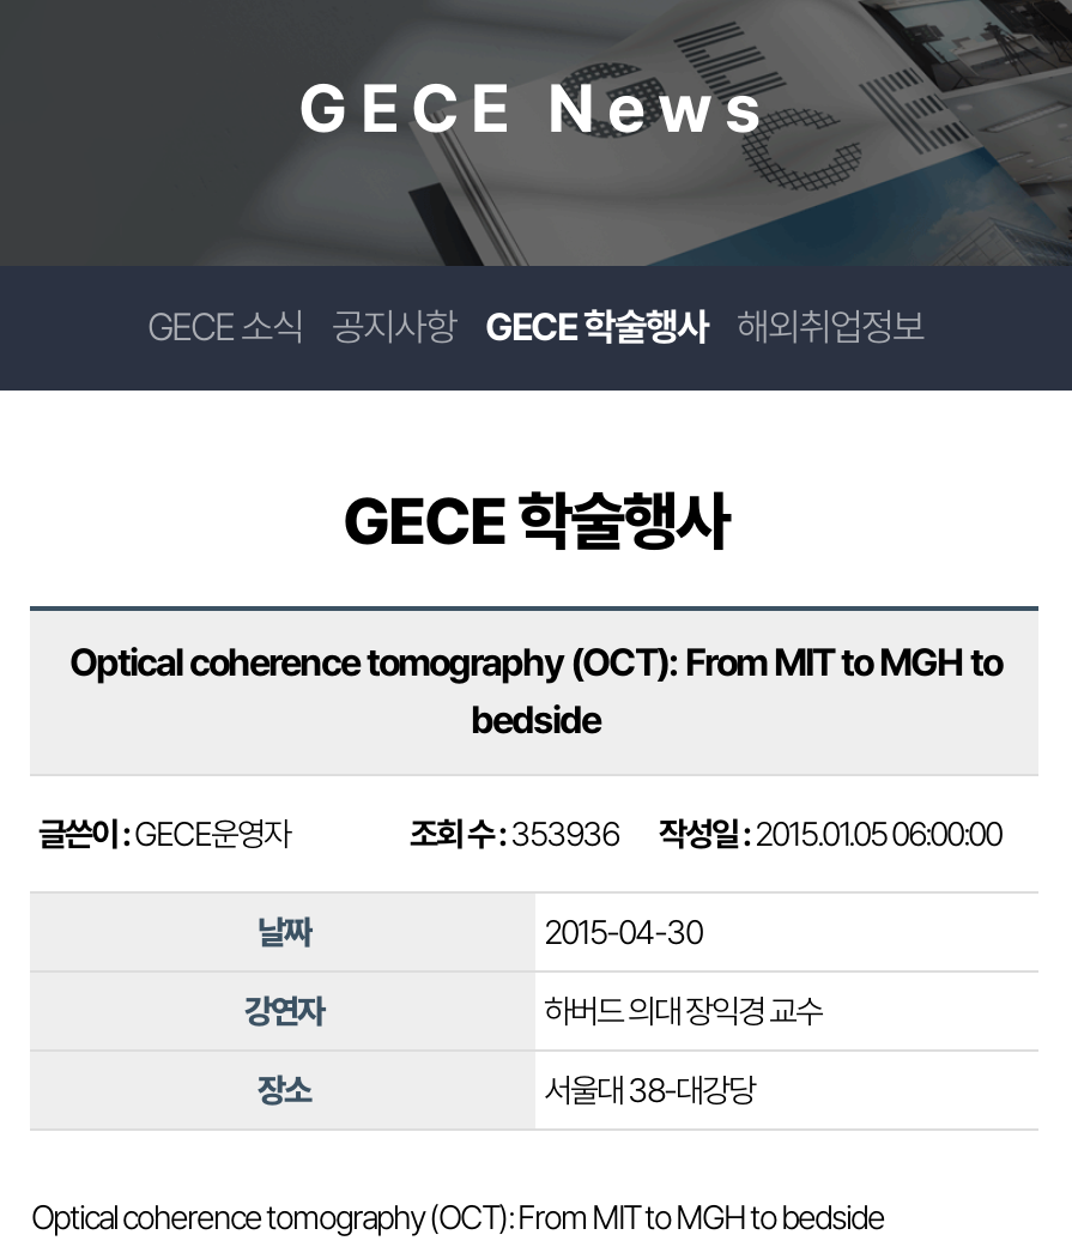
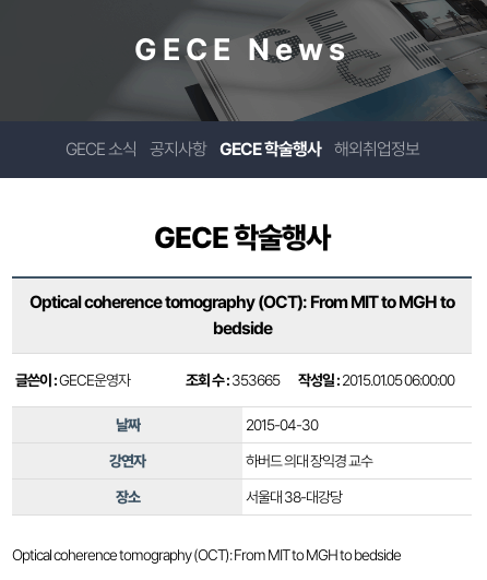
- 조회 수 : 353936 작성일 : 2015.01.05 06:00:00
+ 조회 수 : 353665 작성일 : 2015.01.05 06:00:00
